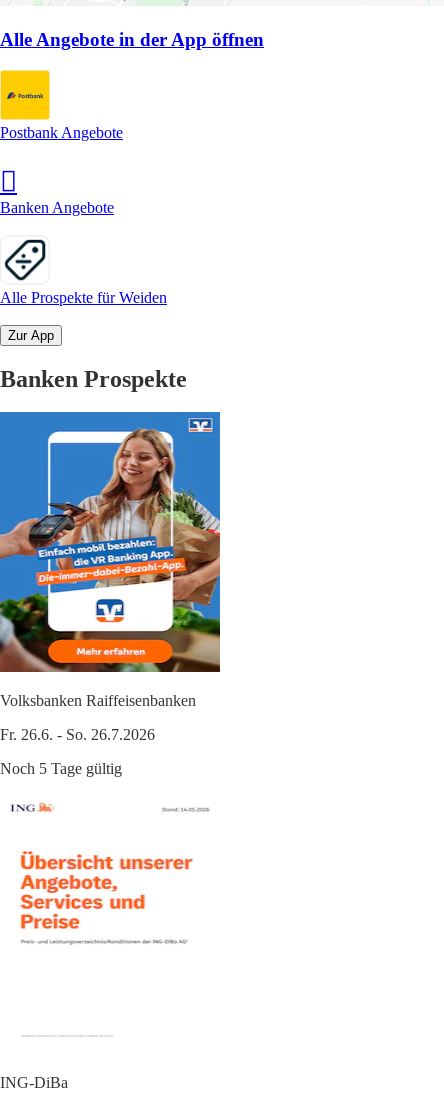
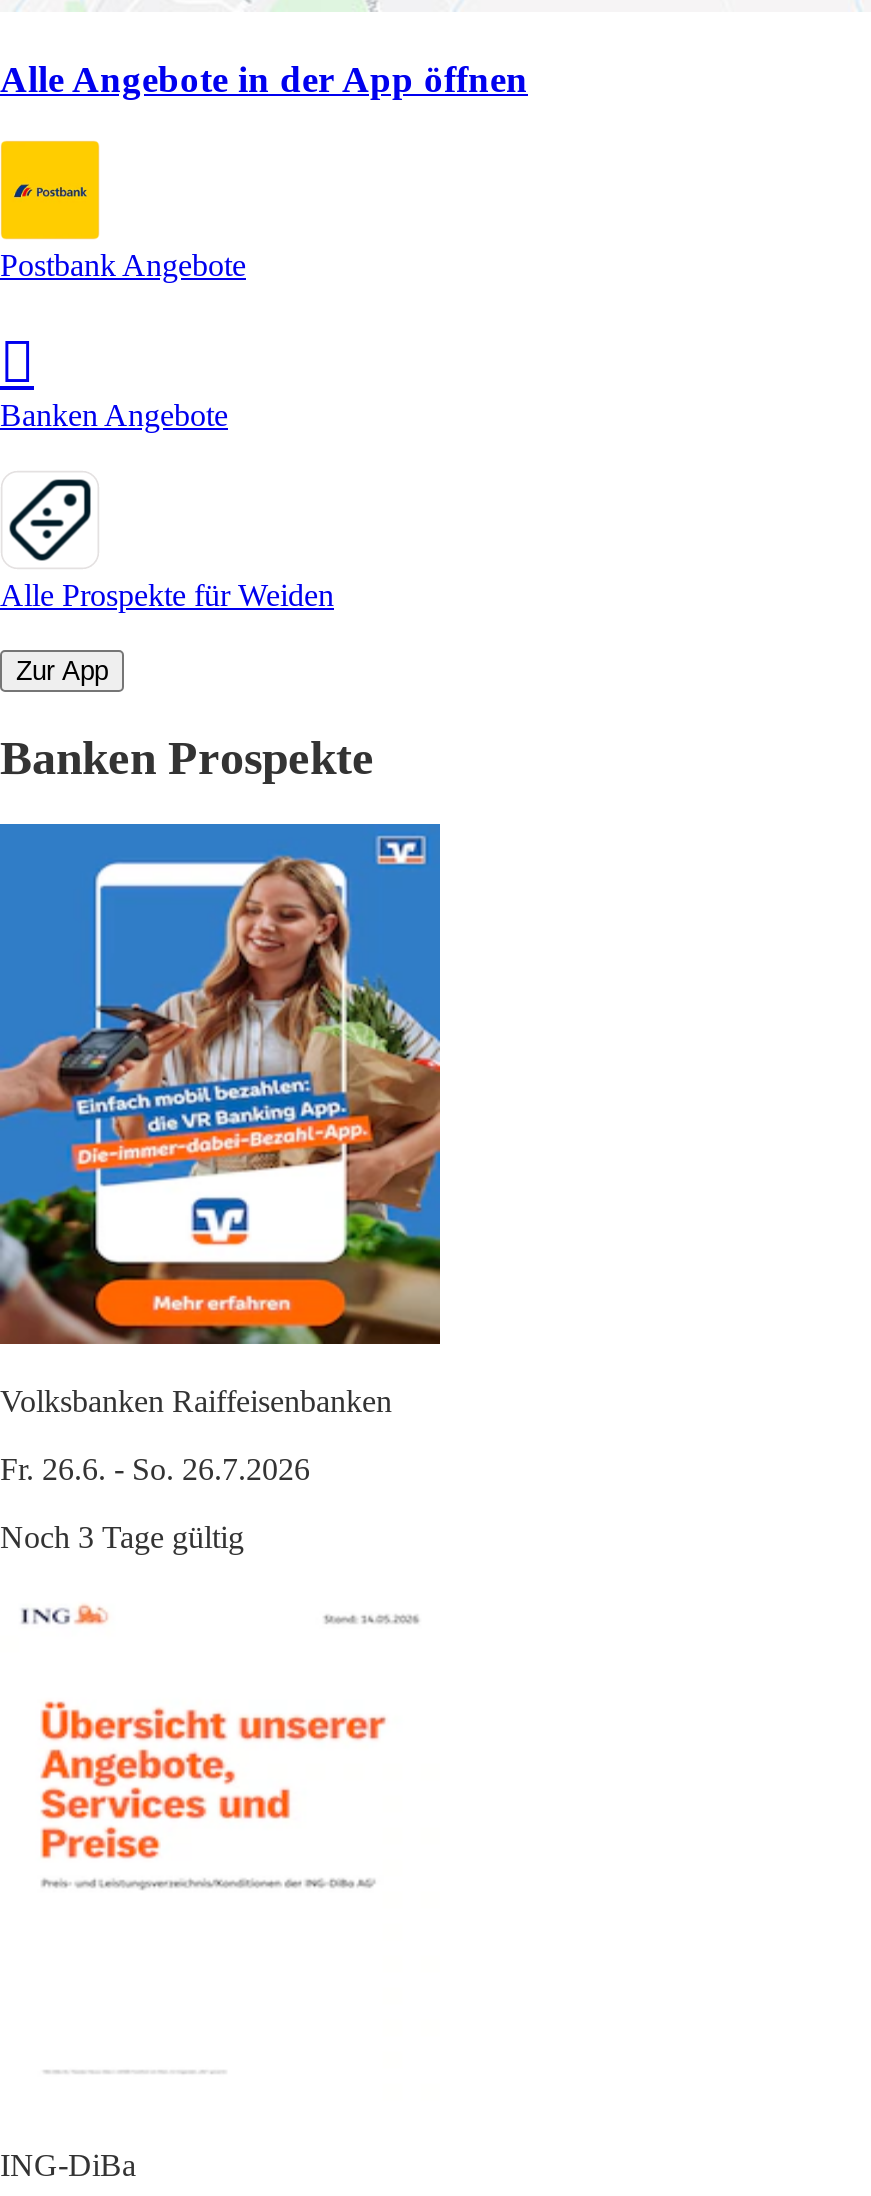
- Noch 5 Tage gültig
+ Noch 3 Tage gültig
